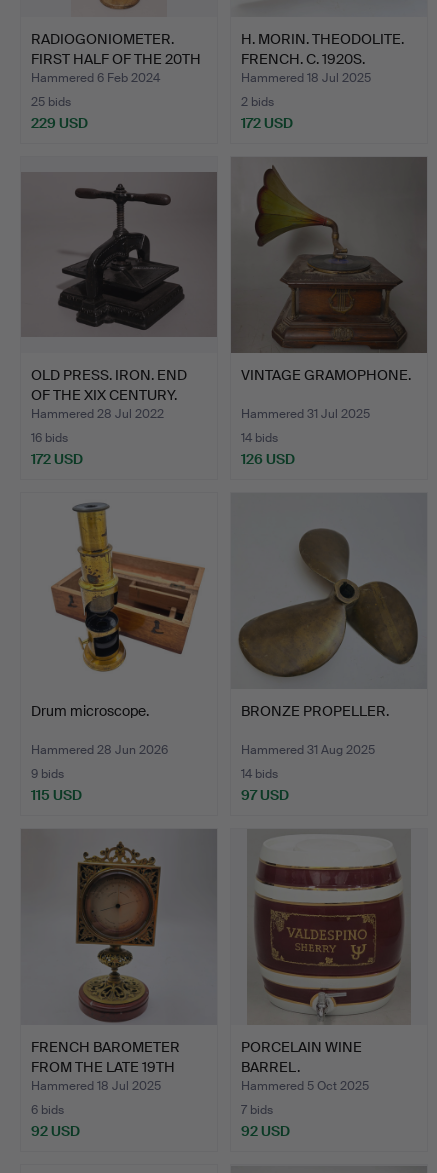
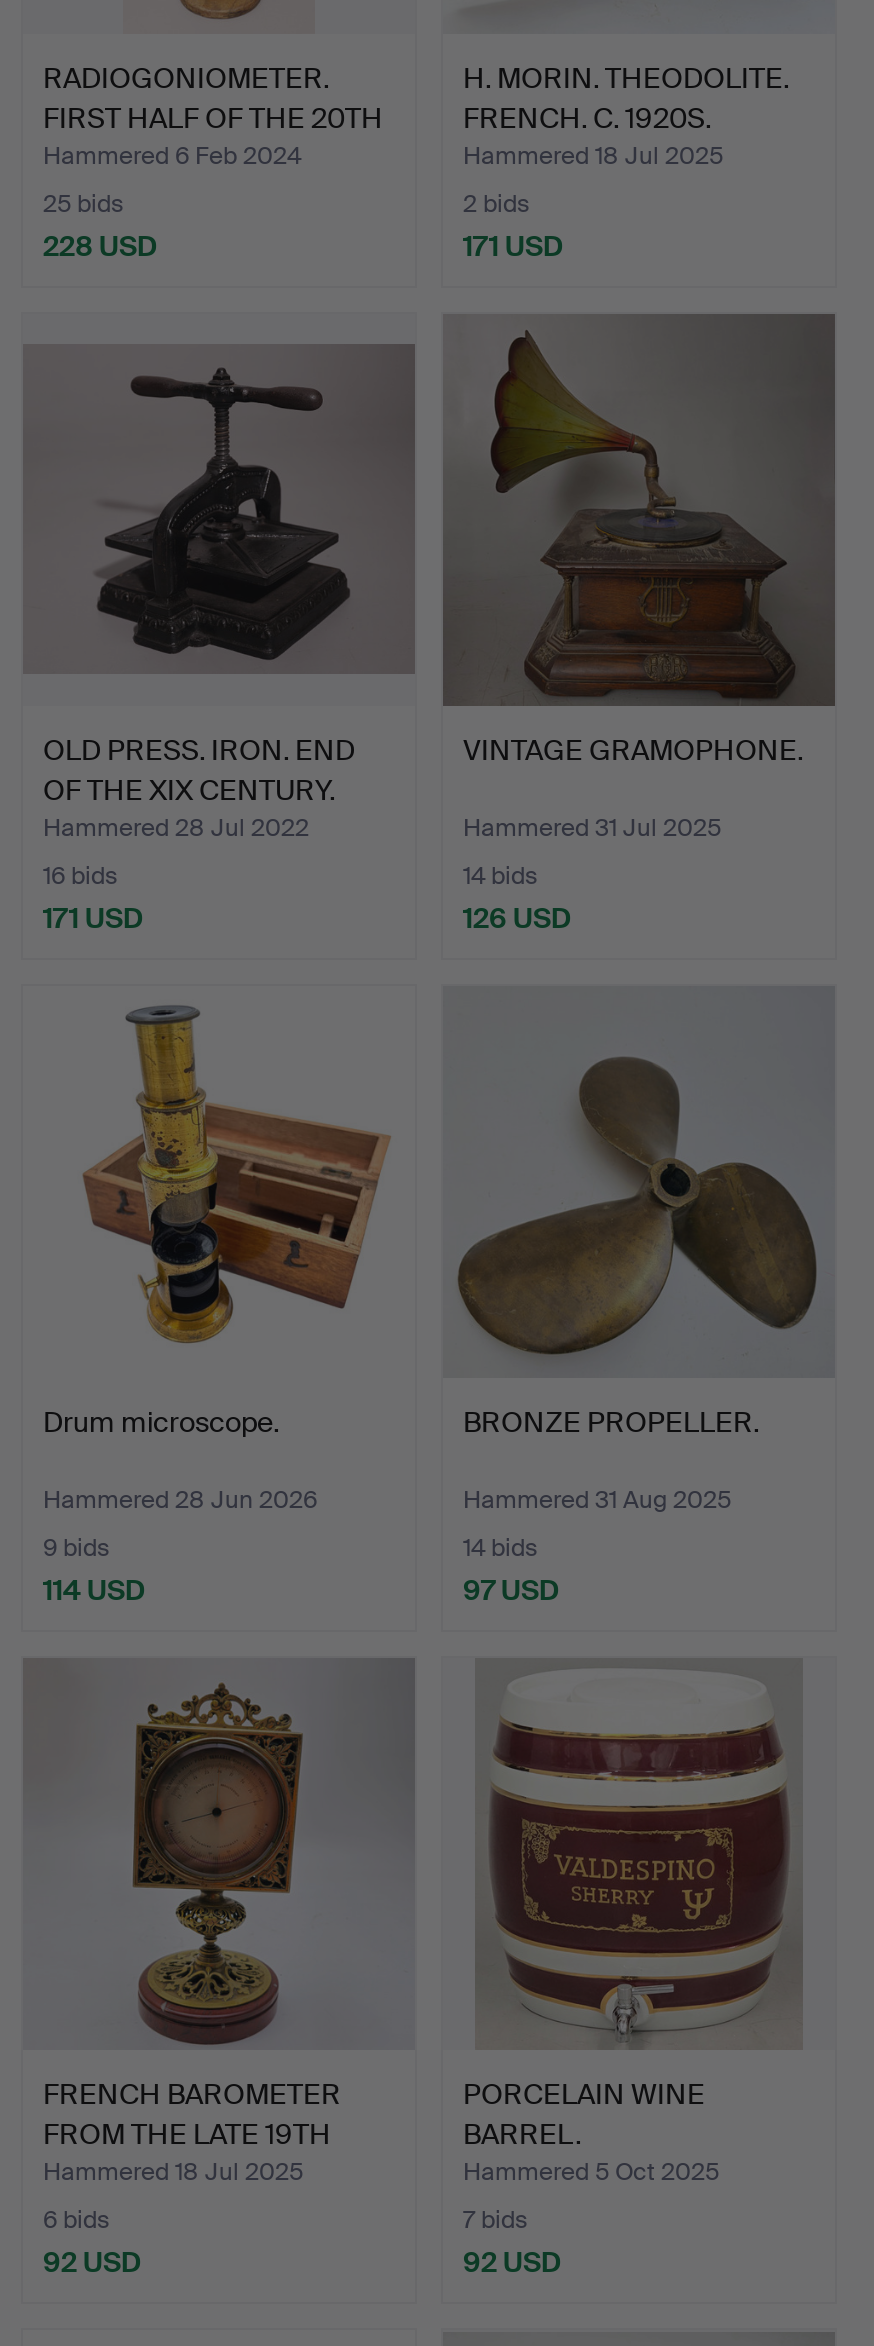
- 229 USD
+ 228 USD

- 172 USD
+ 171 USD

- 172 USD
+ 171 USD

- 115 USD
+ 114 USD
